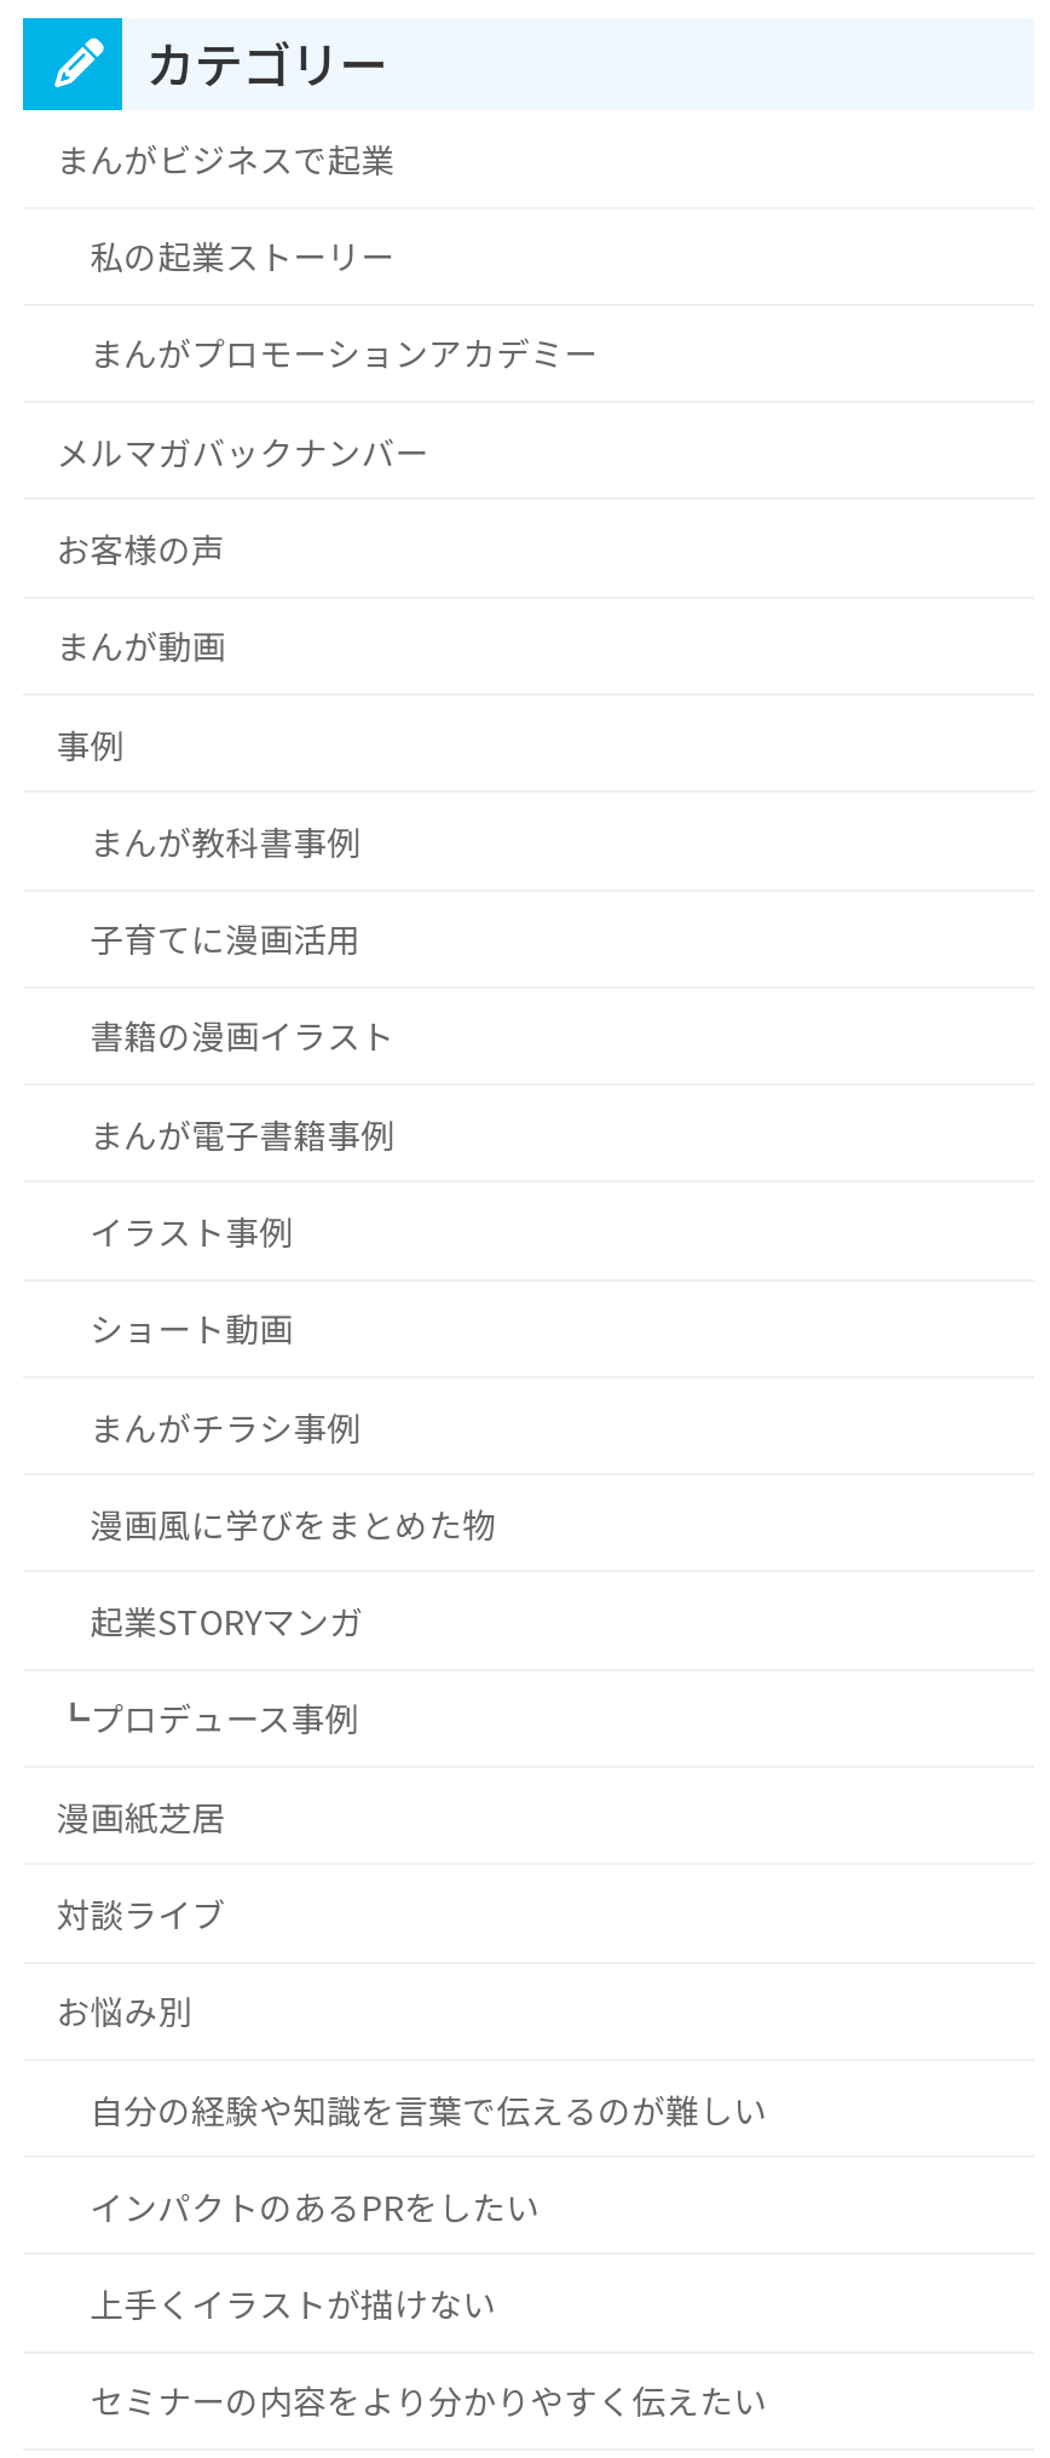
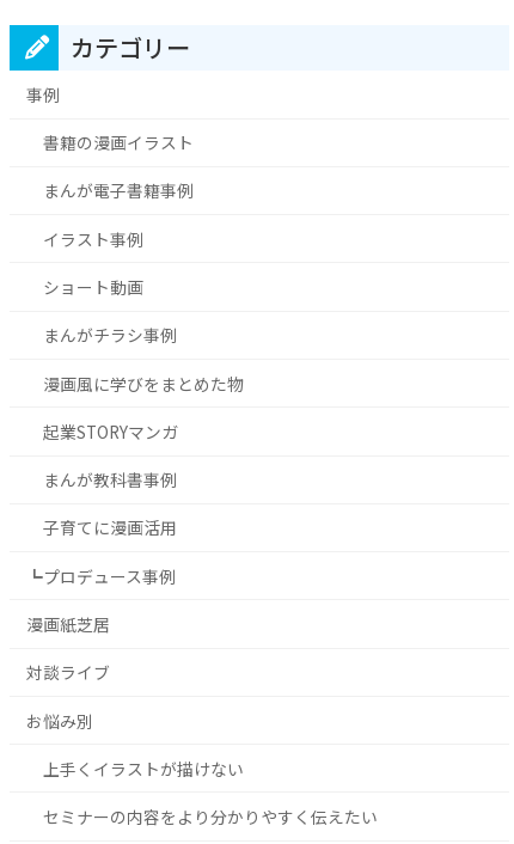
- まんがビジネスで起業
- 私の起業ストーリー
- まんがプロモーションアカデミー
- メルマガバックナンバー
- お客様の声
- まんが動画

moved down: まんが教科書事例 | 子育てに漫画活用

- 自分の経験や知識を言葉で伝えるのが難しい
- インパクトのあるPRをしたい
